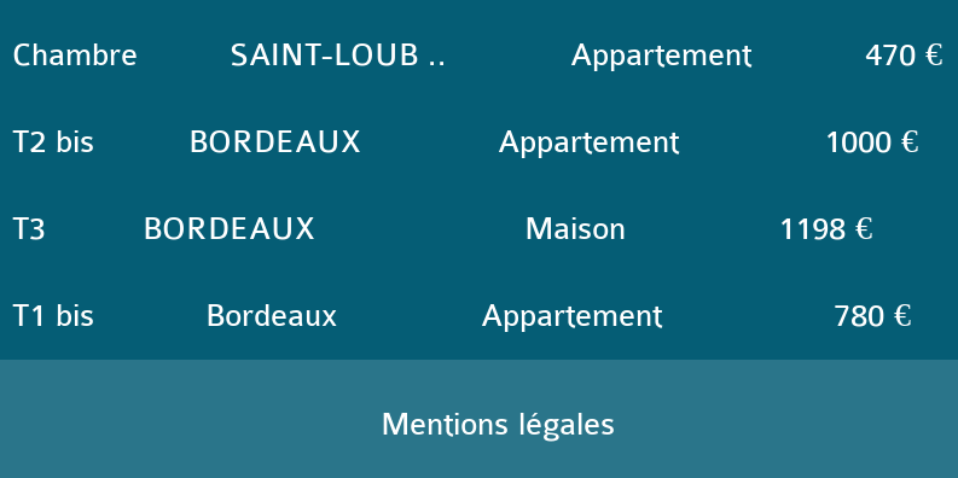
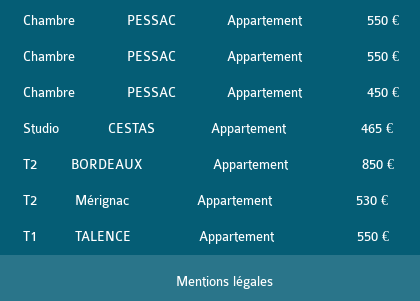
- 470 €
- T2 bis
+ 550 €
+ Chambre
+ PESSAC
+ Appartement
+ 550 €
+ Chambre
+ PESSAC
+ Appartement
+ 450 €
+ Studio
+ CESTAS
+ Appartement
+ 465 €
+ T2

- SAINT-LOUB ..
+ PESSAC

- 1000 €
- T3
- BORDEAUX
- Maison
- 1198 €
- T1 bis
- Bordeaux
+ 850 €
+ T2
+ Mérignac

- 780 €
+ 530 €
+ T1
+ TALENCE
+ Appartement
+ 550 €
